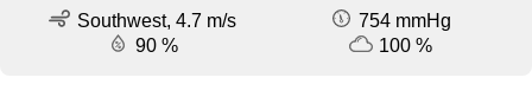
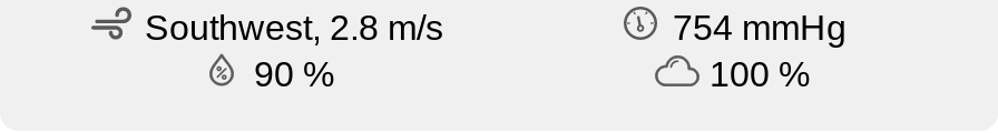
- Southwest, 4.7 m/s
+ Southwest, 2.8 m/s
